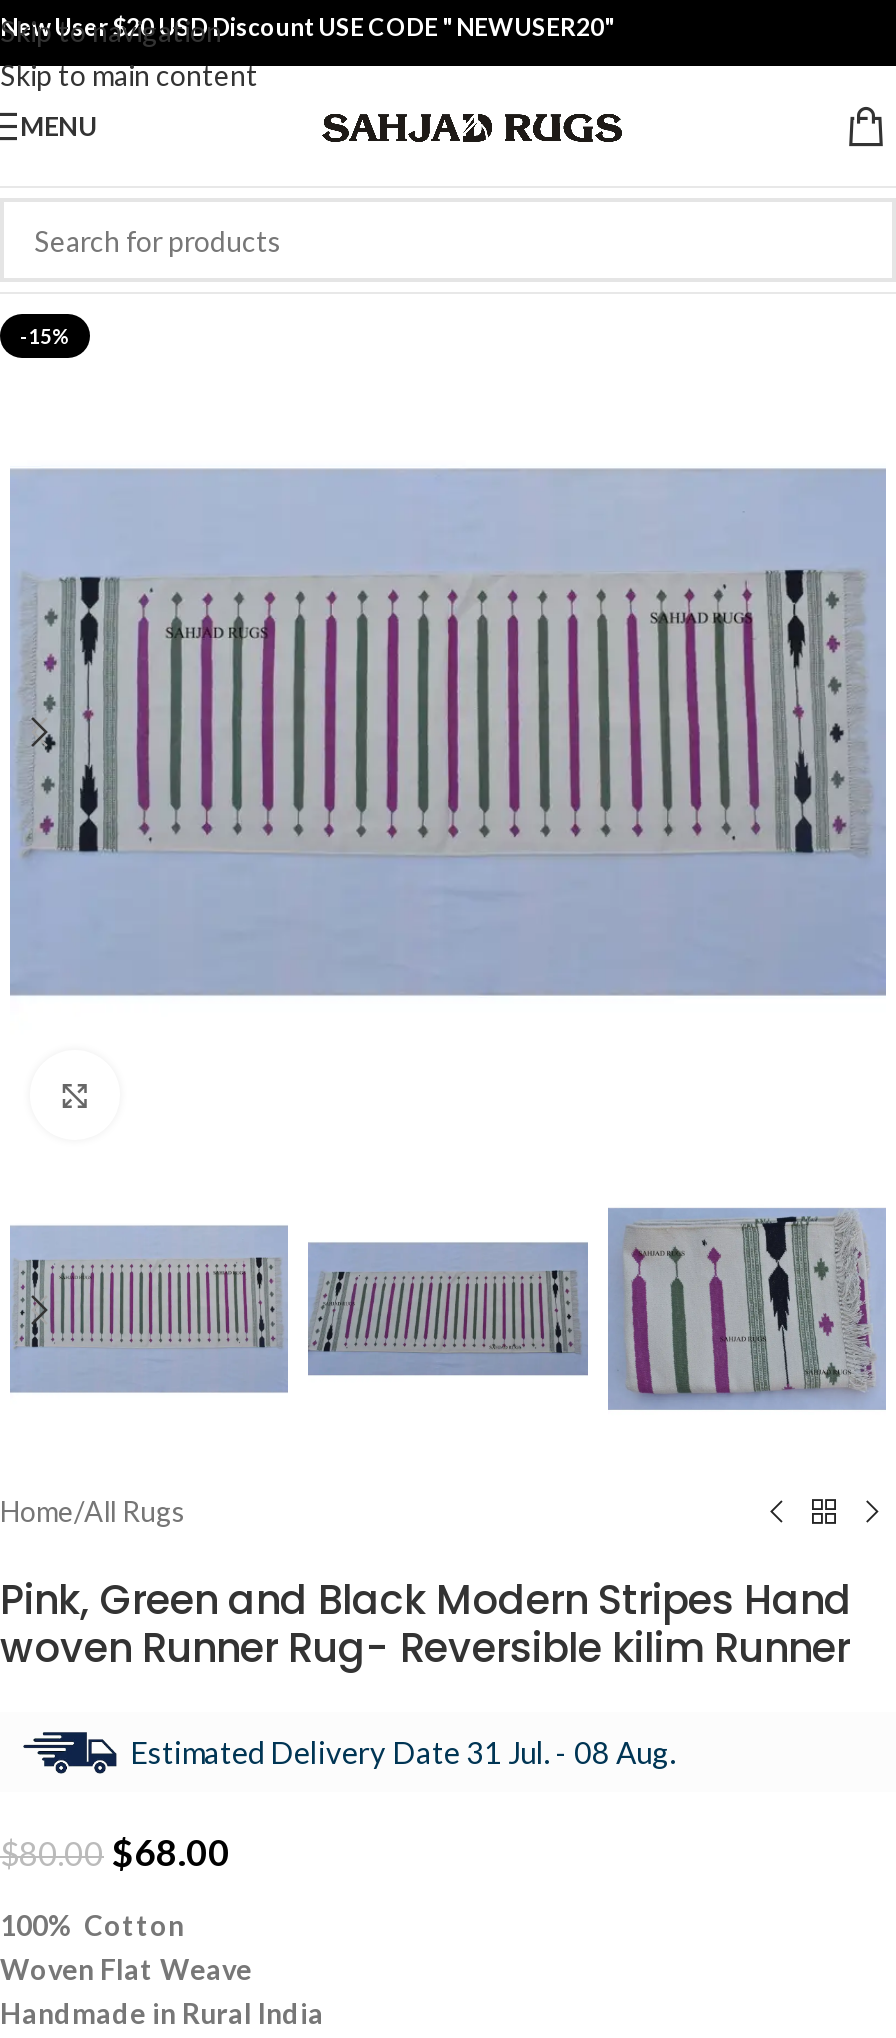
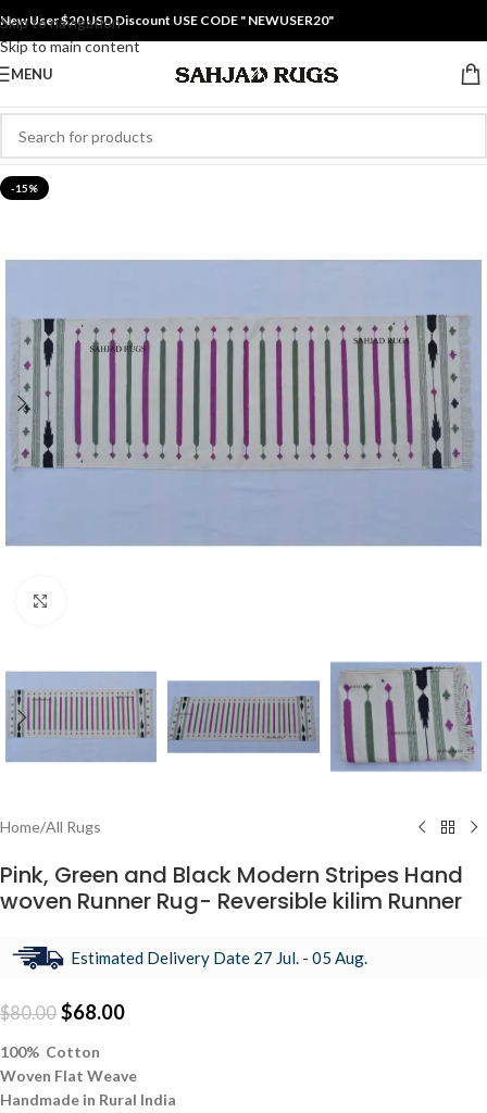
- Estimated Delivery Date 31 Jul. - 08 Aug.
+ Estimated Delivery Date 27 Jul. - 05 Aug.
